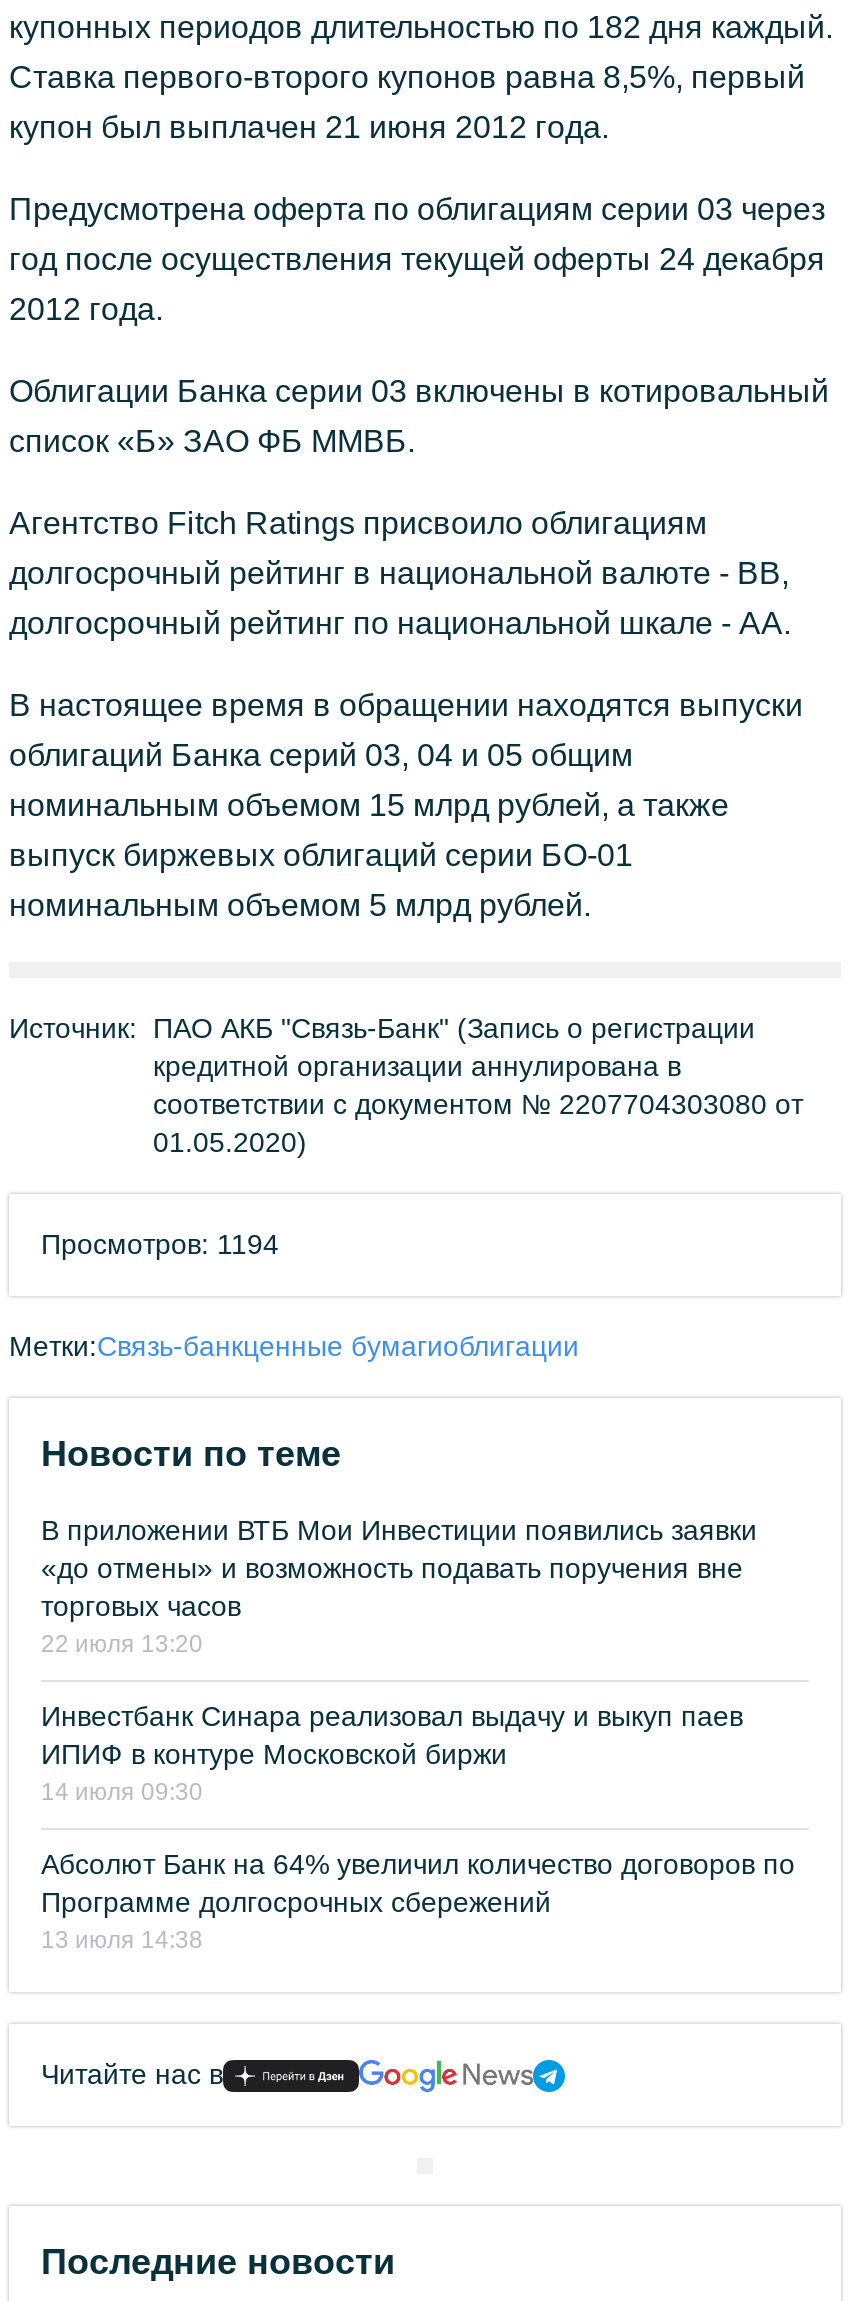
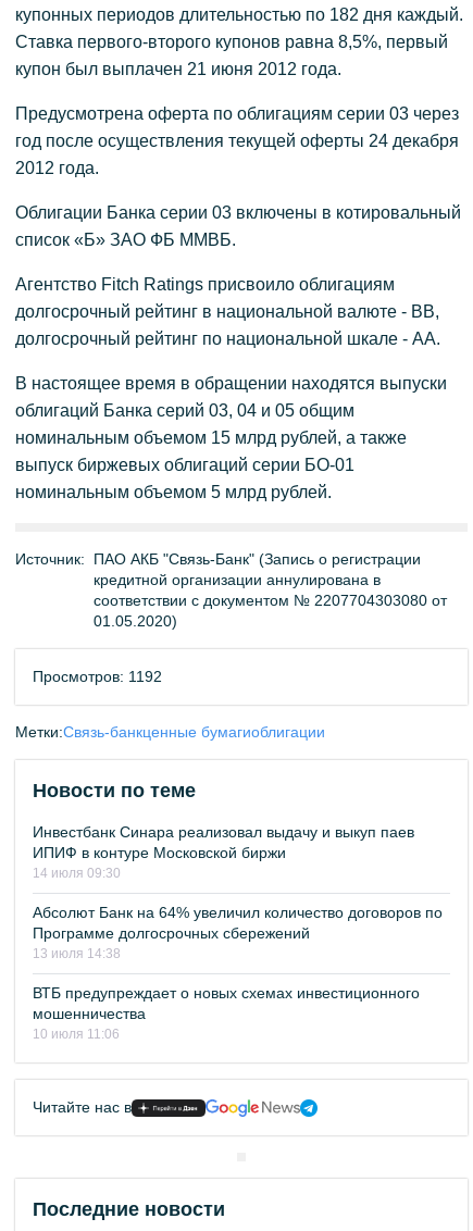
- Просмотров: 1194
+ Просмотров: 1192

- В приложении ВТБ Мои Инвестиции появились заявки
- «до отмены» и возможность подавать поручения вне
- торговых часов
- 22 июля 13:20

moved up: Инвестбанк Синара реализовал выдачу и выкуп паев | ИПИФ в контуре Московской биржи | 14 июля 09:30 | Абсолют Банк на 64% увеличил количество договоров по | Программе долгосрочных сбережений | 13 июля 14:38

+ ВТБ предупреждает о новых схемах инвестиционного
+ мошенничества
+ 10 июля 11:06
